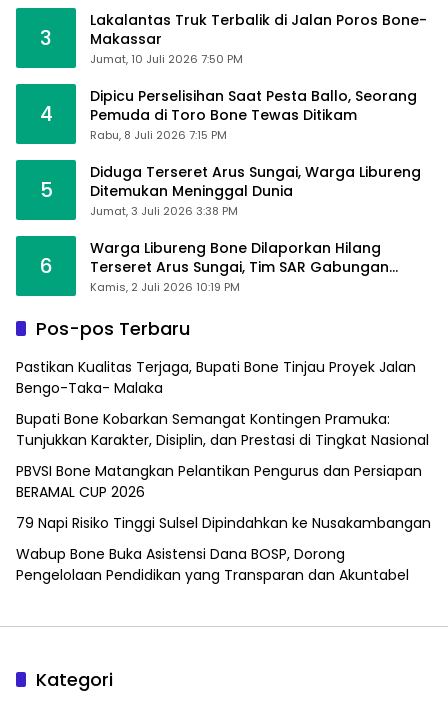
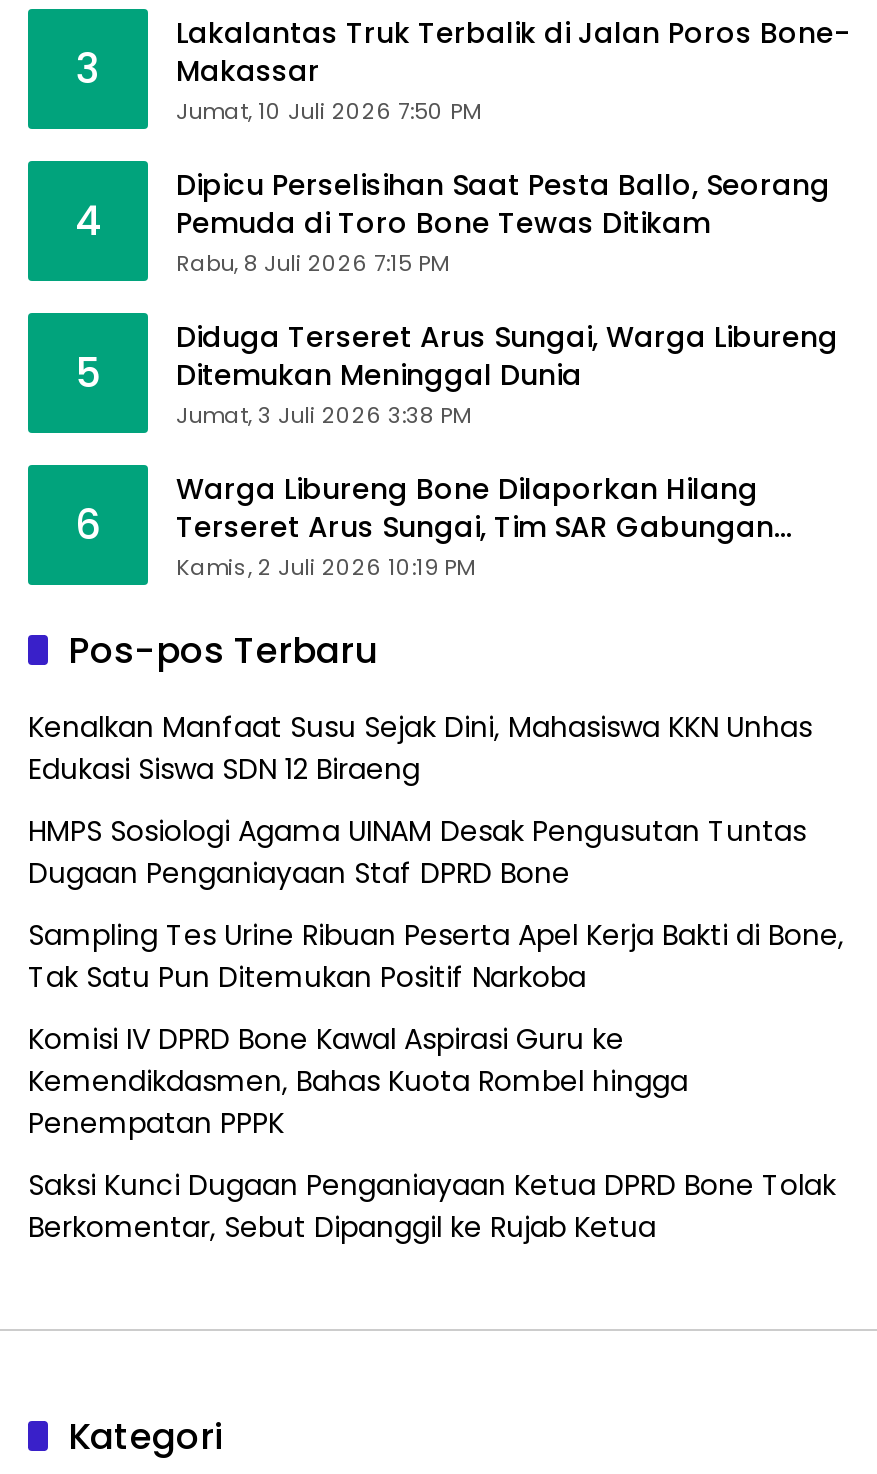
- Pastikan Kualitas Terjaga, Bupati Bone Tinjau Proyek Jalan
- Bengo-Taka- Malaka
+ Kenalkan Manfaat Susu Sejak Dini, Mahasiswa KKN Unhas
+ Edukasi Siswa SDN 12 Biraeng

- Bupati Bone Kobarkan Semangat Kontingen Pramuka:
- Tunjukkan Karakter, Disiplin, dan Prestasi di Tingkat Nasional
+ HMPS Sosiologi Agama UINAM Desak Pengusutan Tuntas
+ Dugaan Penganiayaan Staf DPRD Bone

- PBVSI Bone Matangkan Pelantikan Pengurus dan Persiapan
- BERAMAL CUP 2026
+ Sampling Tes Urine Ribuan Peserta Apel Kerja Bakti di Bone,
+ Tak Satu Pun Ditemukan Positif Narkoba

- 79 Napi Risiko Tinggi Sulsel Dipindahkan ke Nusakambangan
+ Komisi IV DPRD Bone Kawal Aspirasi Guru ke
+ Kemendikdasmen, Bahas Kuota Rombel hingga
+ Penempatan PPPK

- Wabup Bone Buka Asistensi Dana BOSP, Dorong
- Pengelolaan Pendidikan yang Transparan dan Akuntabel
+ Saksi Kunci Dugaan Penganiayaan Ketua DPRD Bone Tolak
+ Berkomentar, Sebut Dipanggil ke Rujab Ketua
